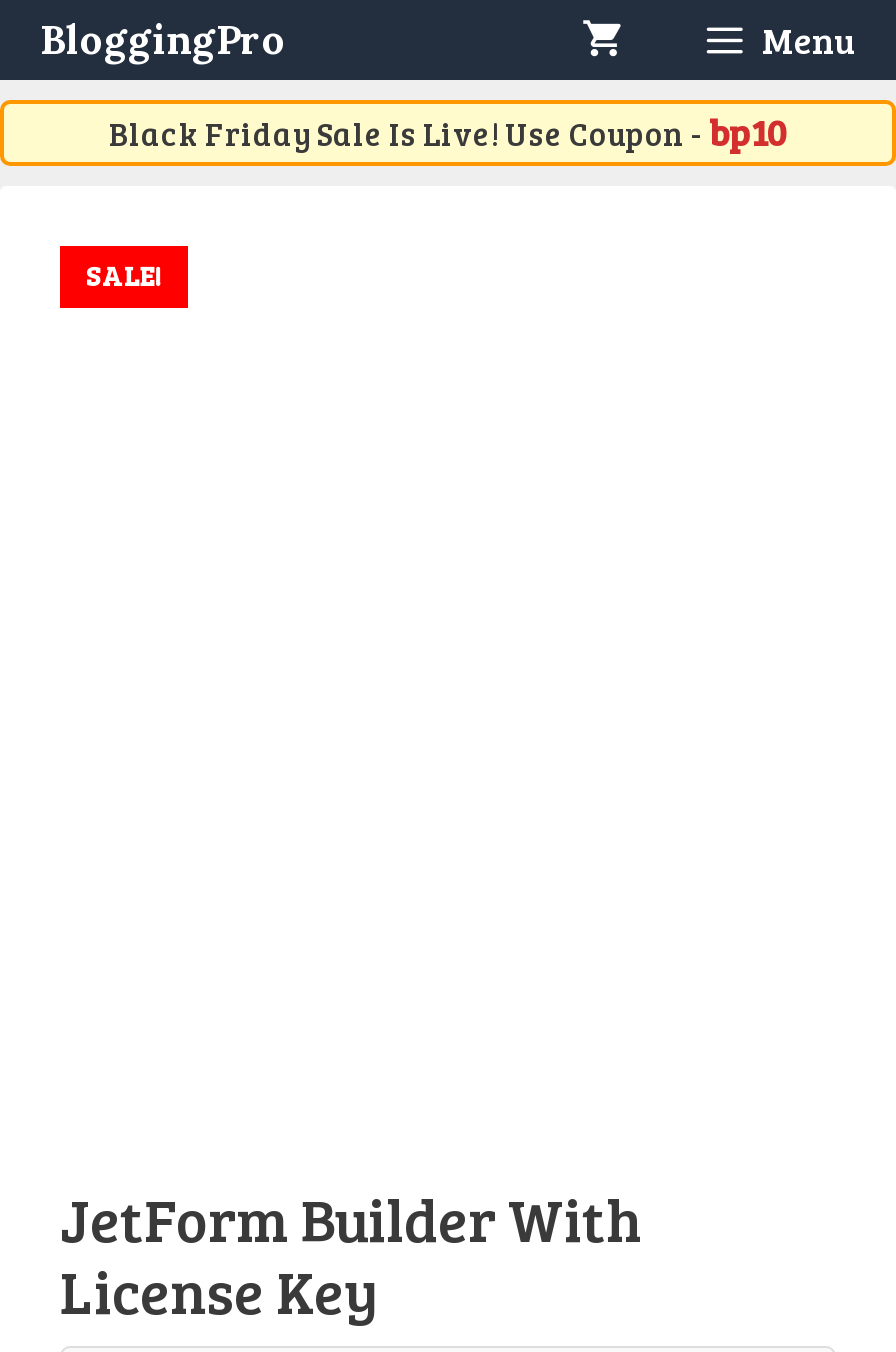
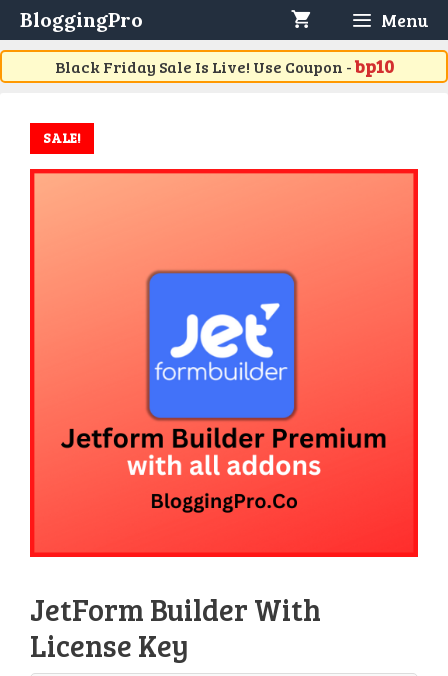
+ [image]
